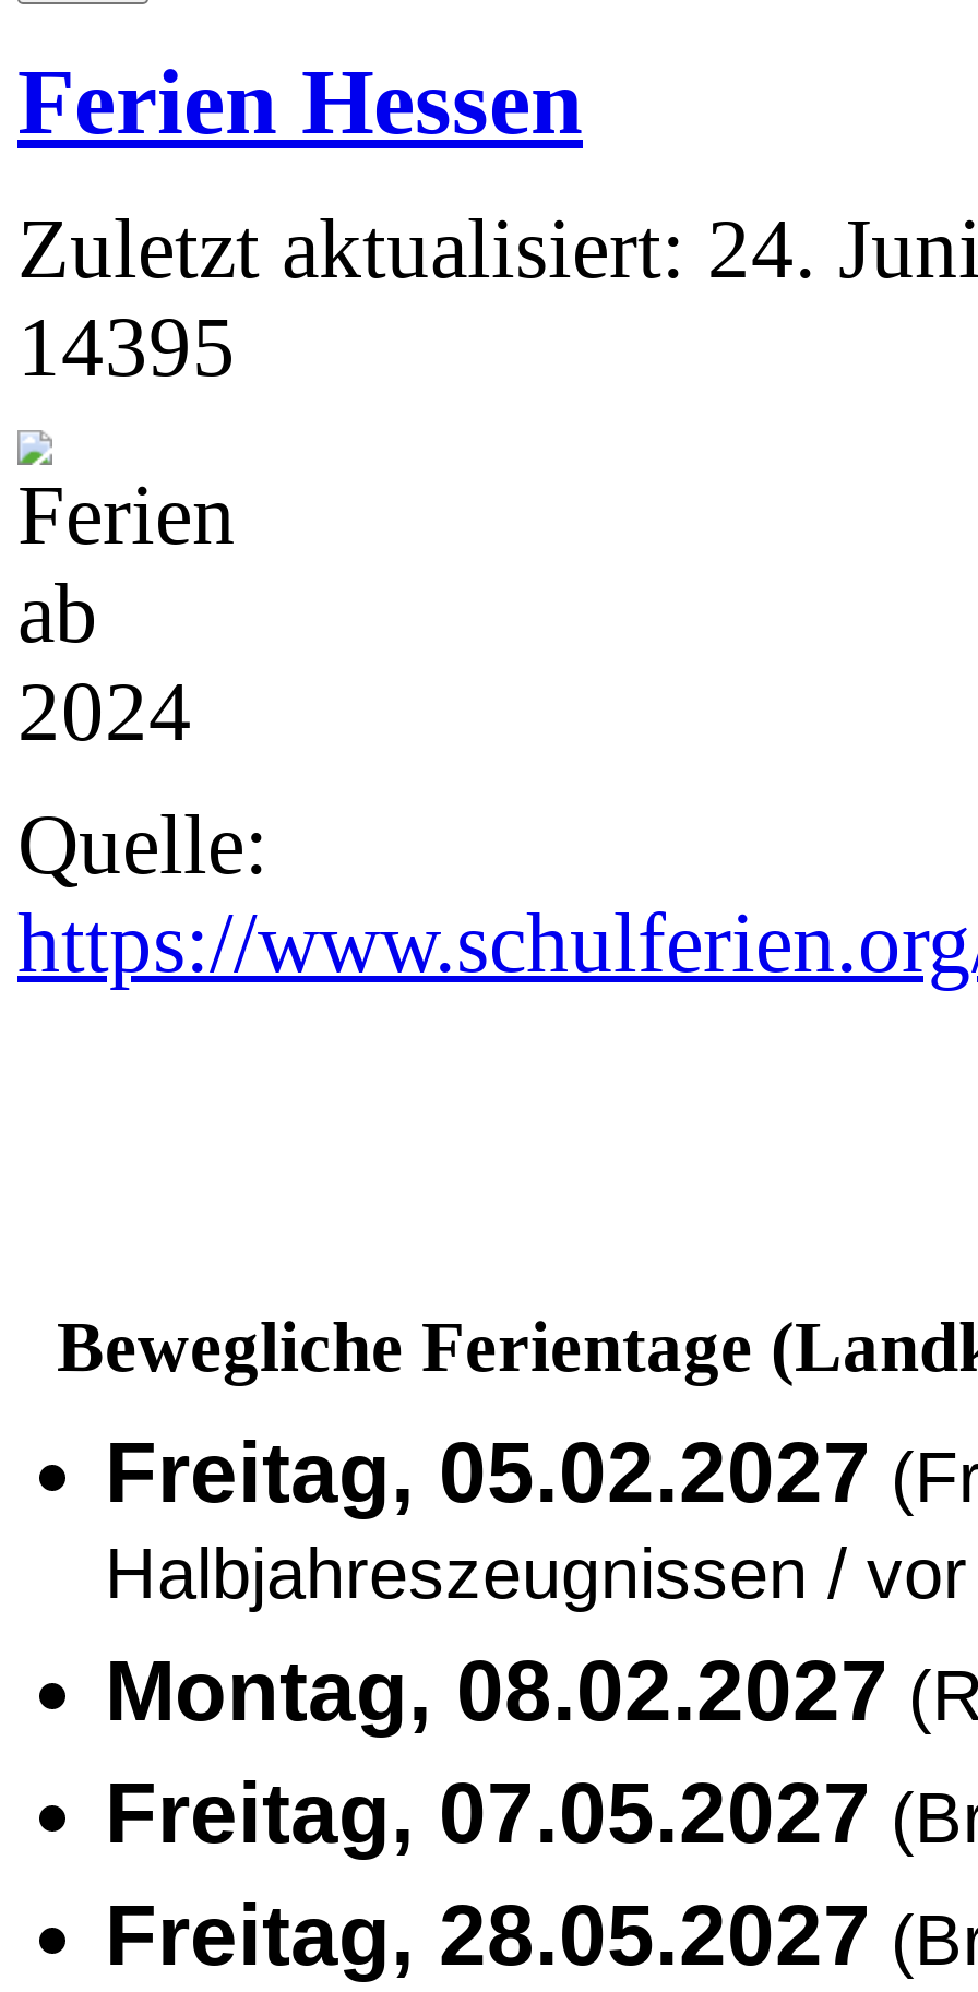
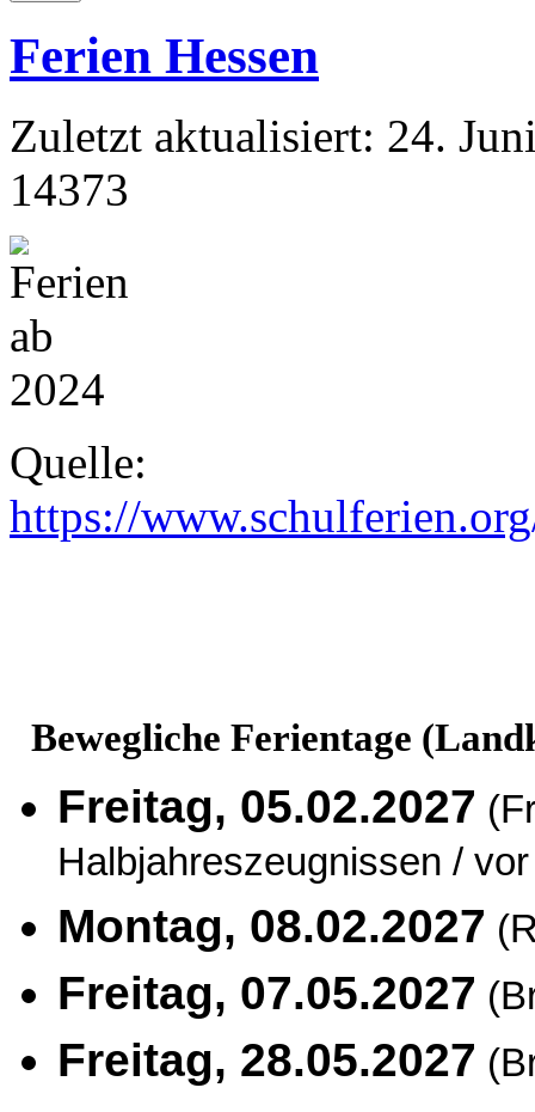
- 14395
+ 14373
